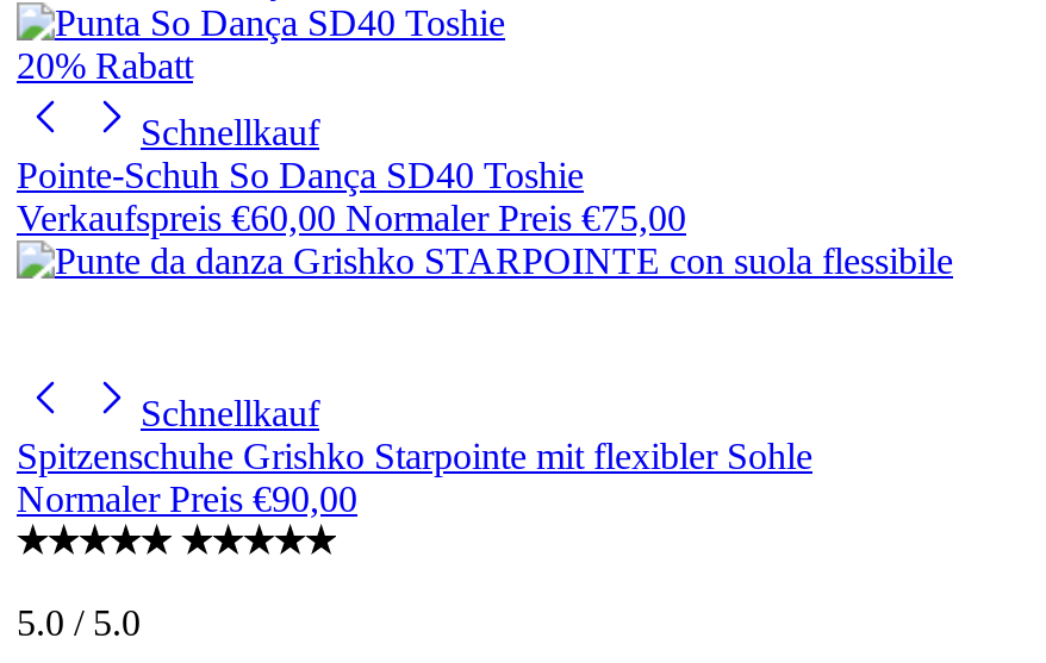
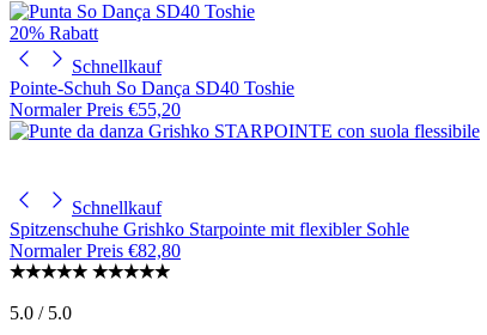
- Verkaufspreis €60,00 Normaler Preis €75,00
+ Normaler Preis €55,20

- Normaler Preis €90,00
+ Normaler Preis €82,80
